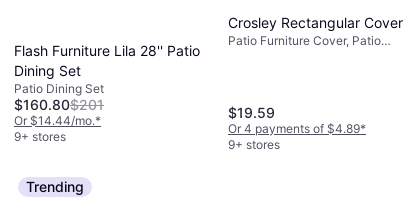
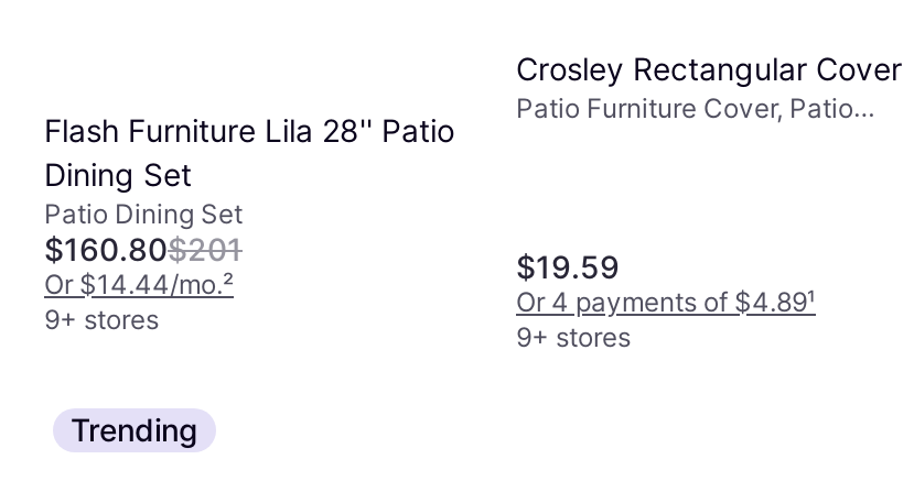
- Or $14.44/mo.*
+ Or $14.44/mo.²

- Or 4 payments of $4.89*
+ Or 4 payments of $4.89¹
